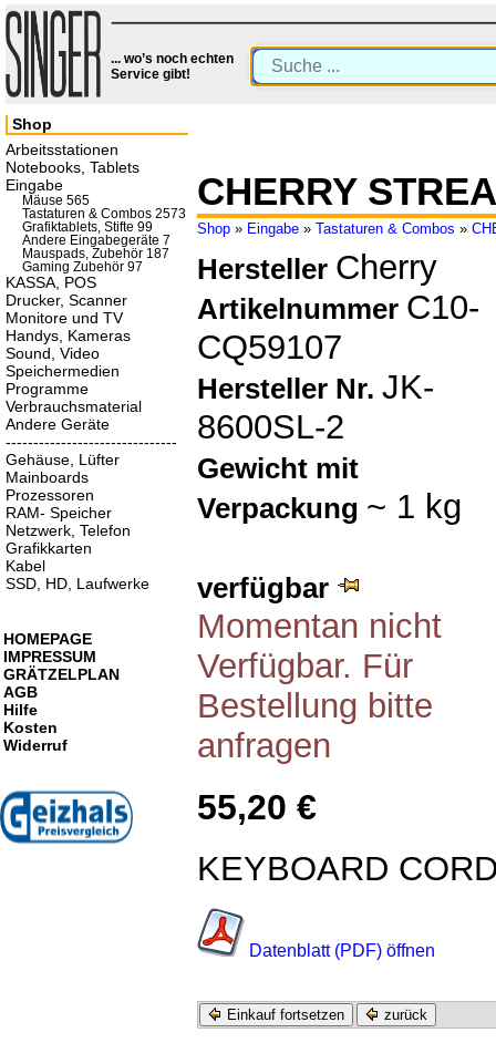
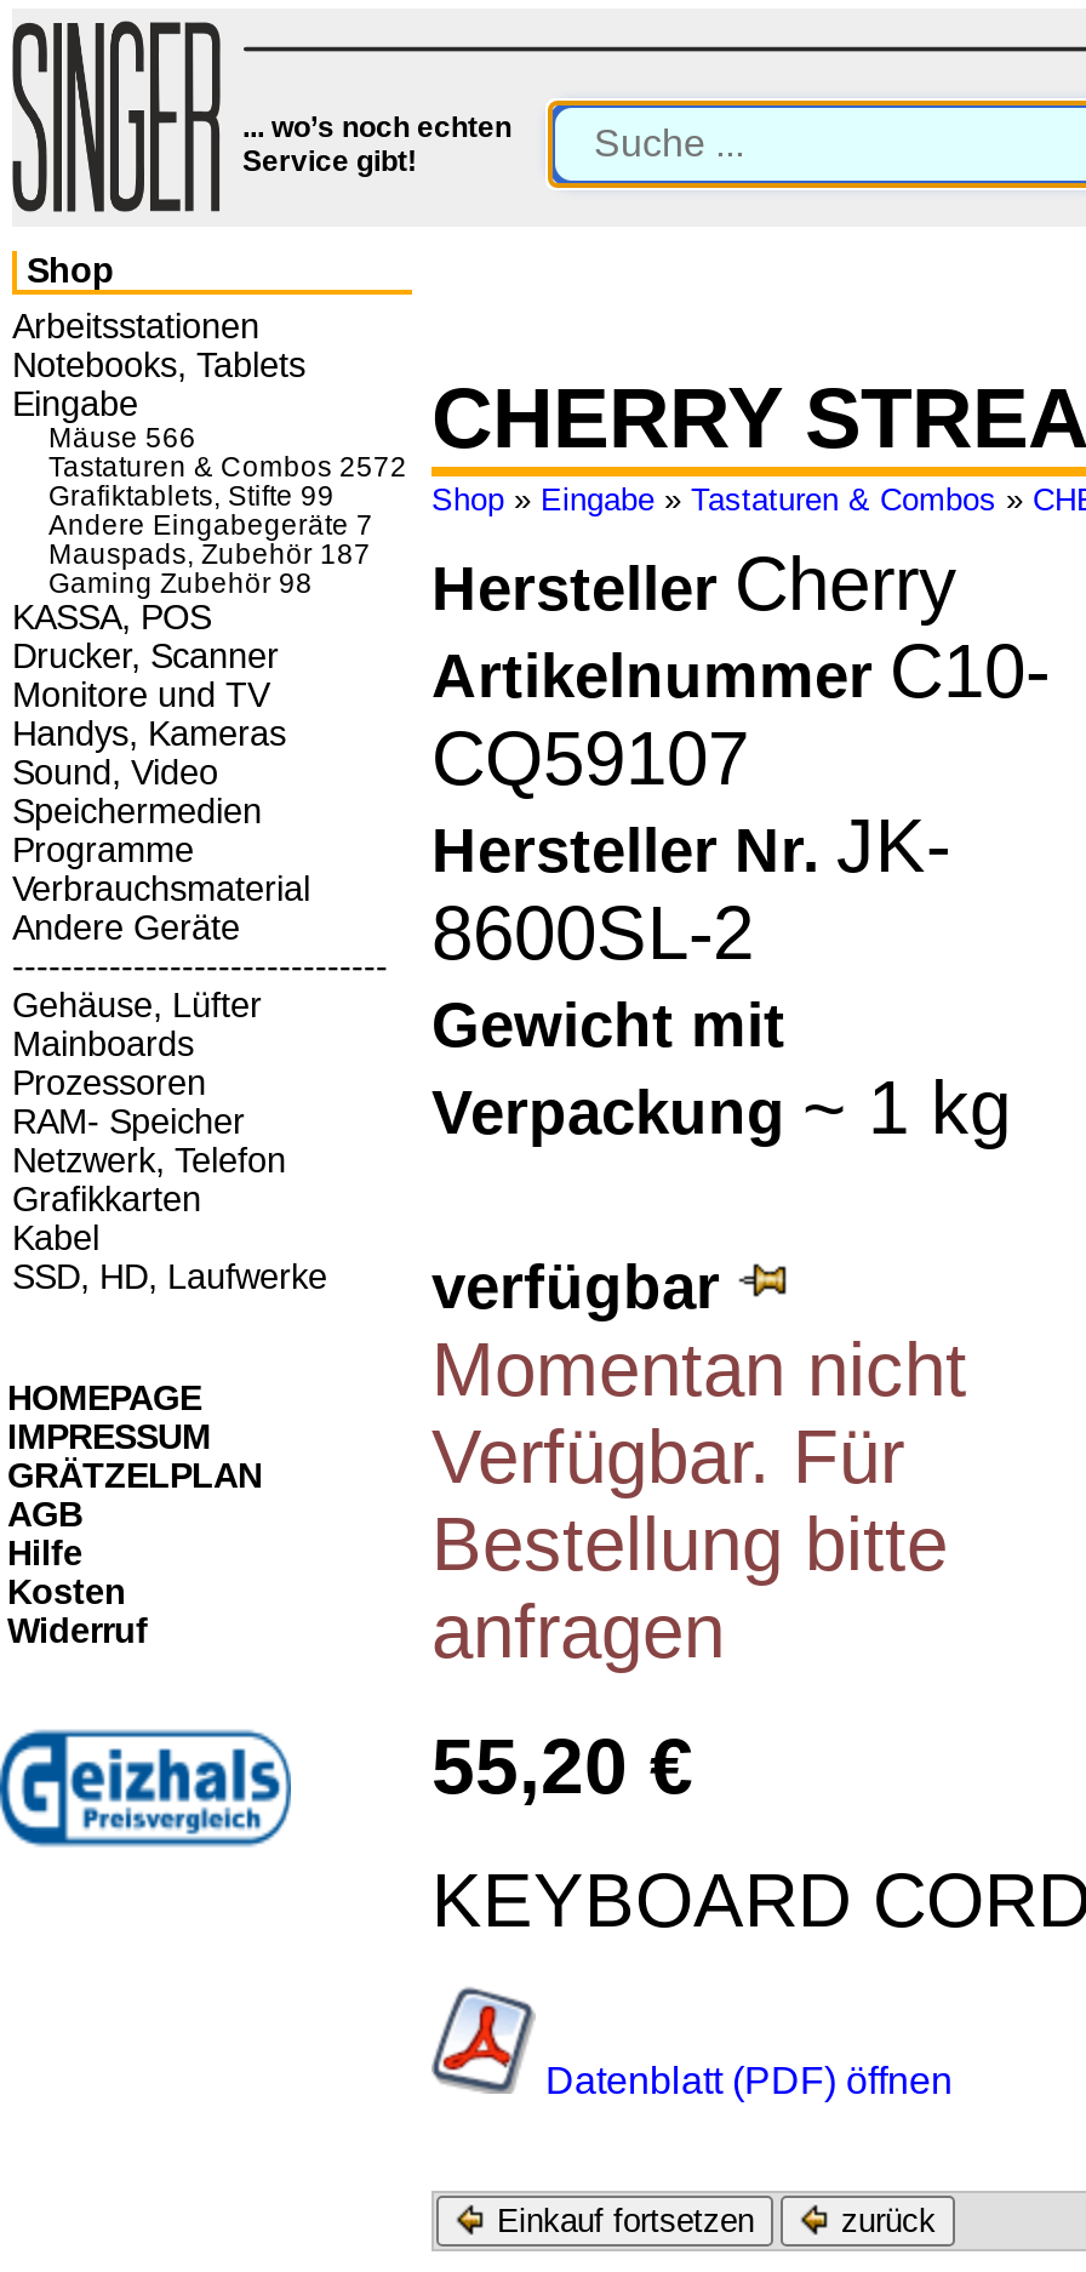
- Mäuse 565
+ Mäuse 566

- Tastaturen & Combos 2573
+ Tastaturen & Combos 2572

- Gaming Zubehör 97
+ Gaming Zubehör 98
